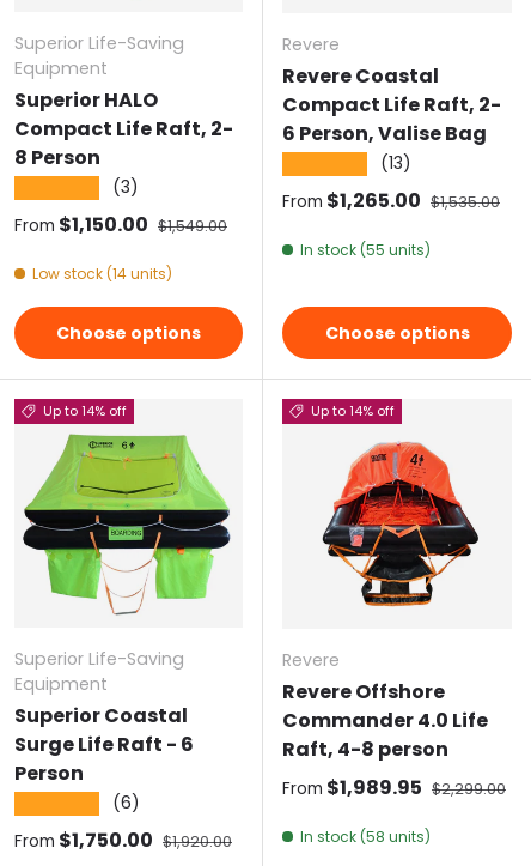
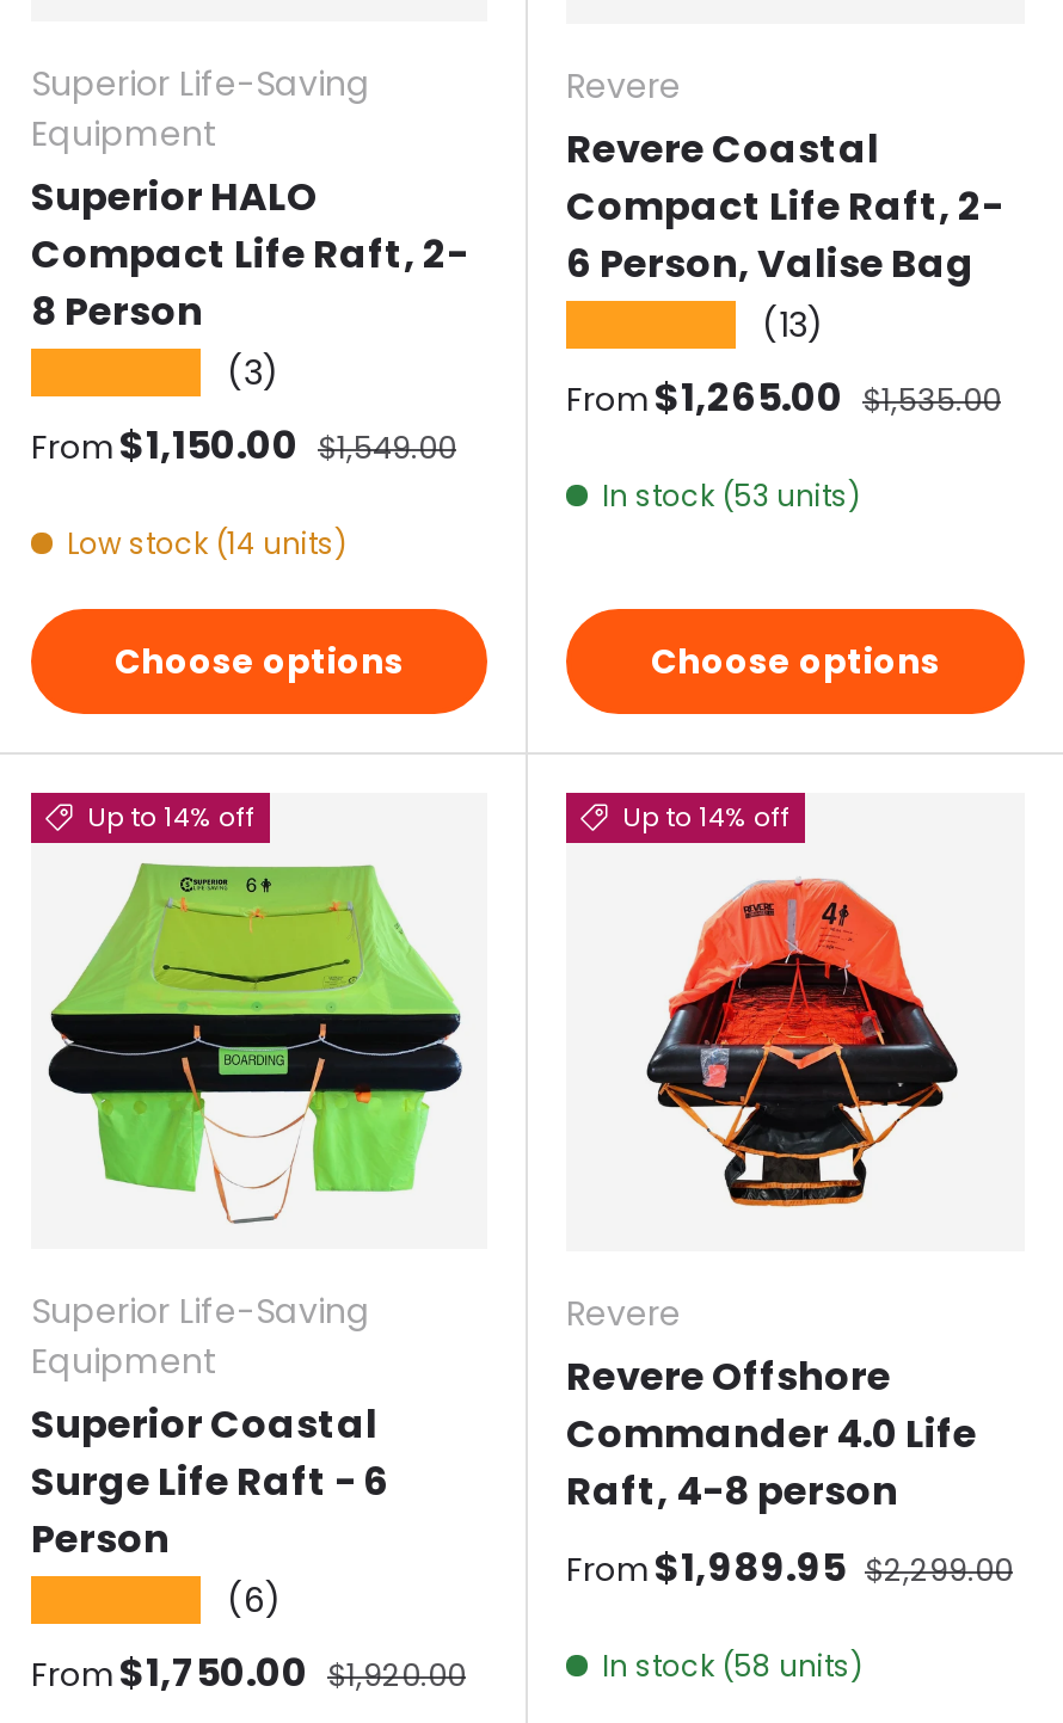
- In stock (55 units)
+ In stock (53 units)
